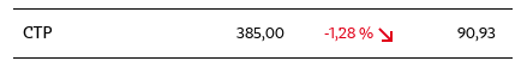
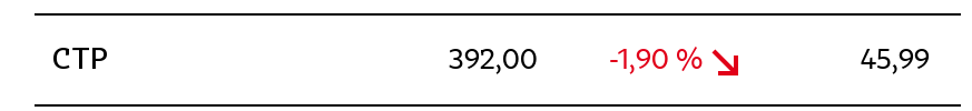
- 385,00
+ 392,00

- -1,28 %
+ -1,90 %

- 90,93
+ 45,99
